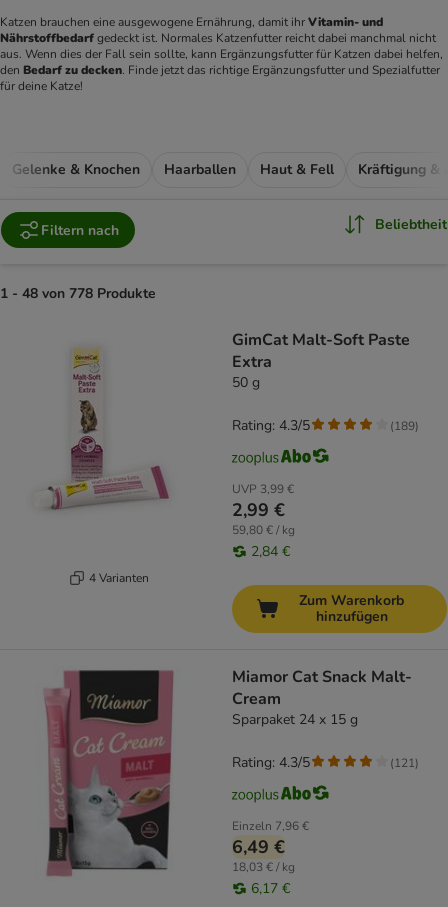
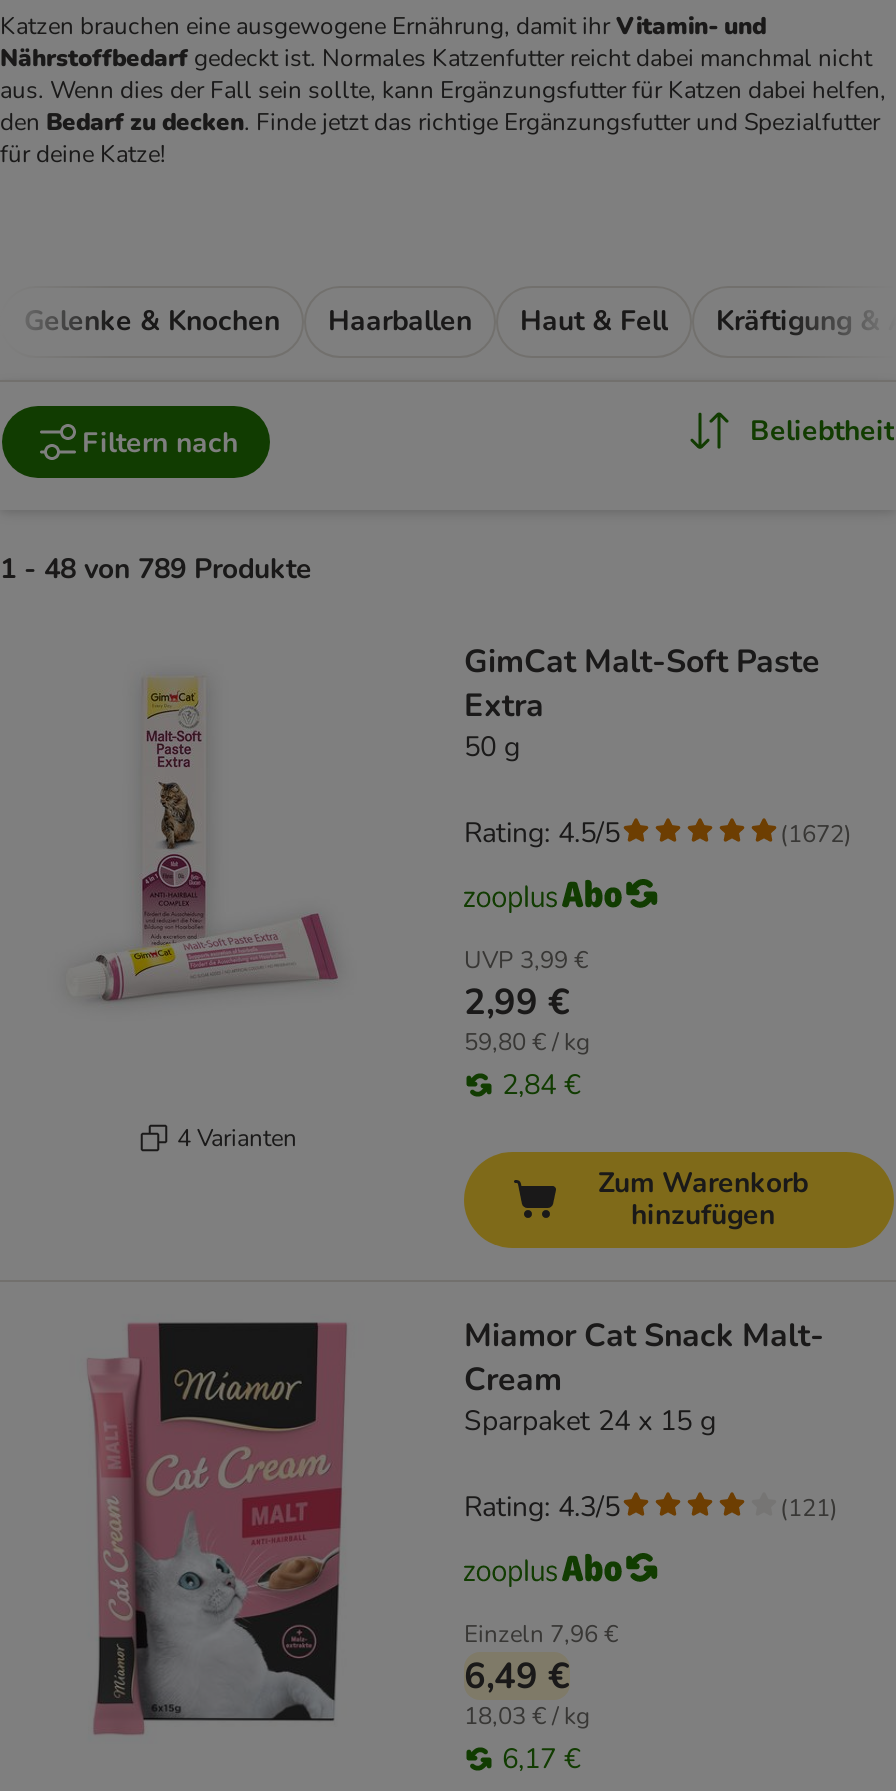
- 1 - 48 von 778 Produkte
+ 1 - 48 von 789 Produkte

- Rating: 4.3/5
+ Rating: 4.5/5

- (189)
+ (1672)
